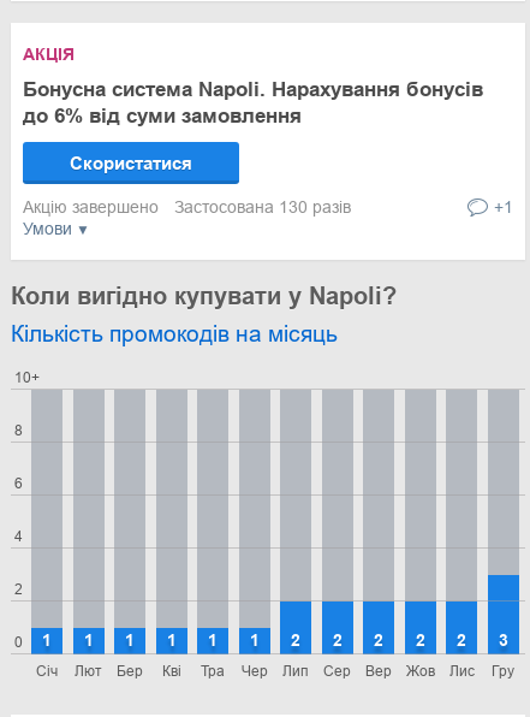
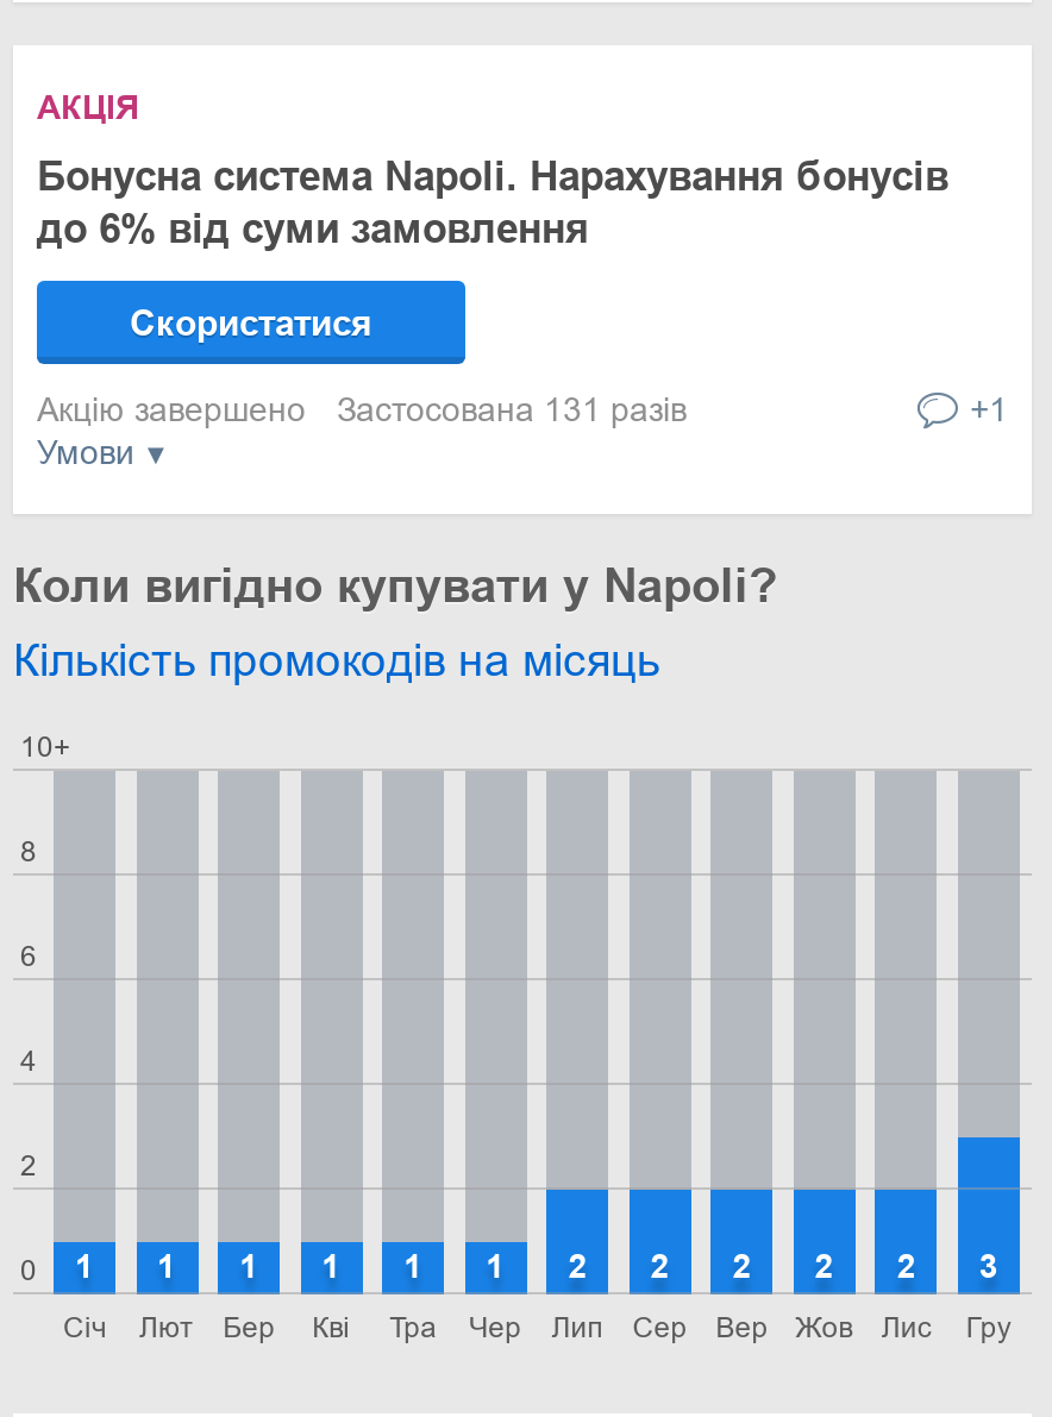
- Акцію завершено Застосована 130 разів
+ Акцію завершено Застосована 131 разів
